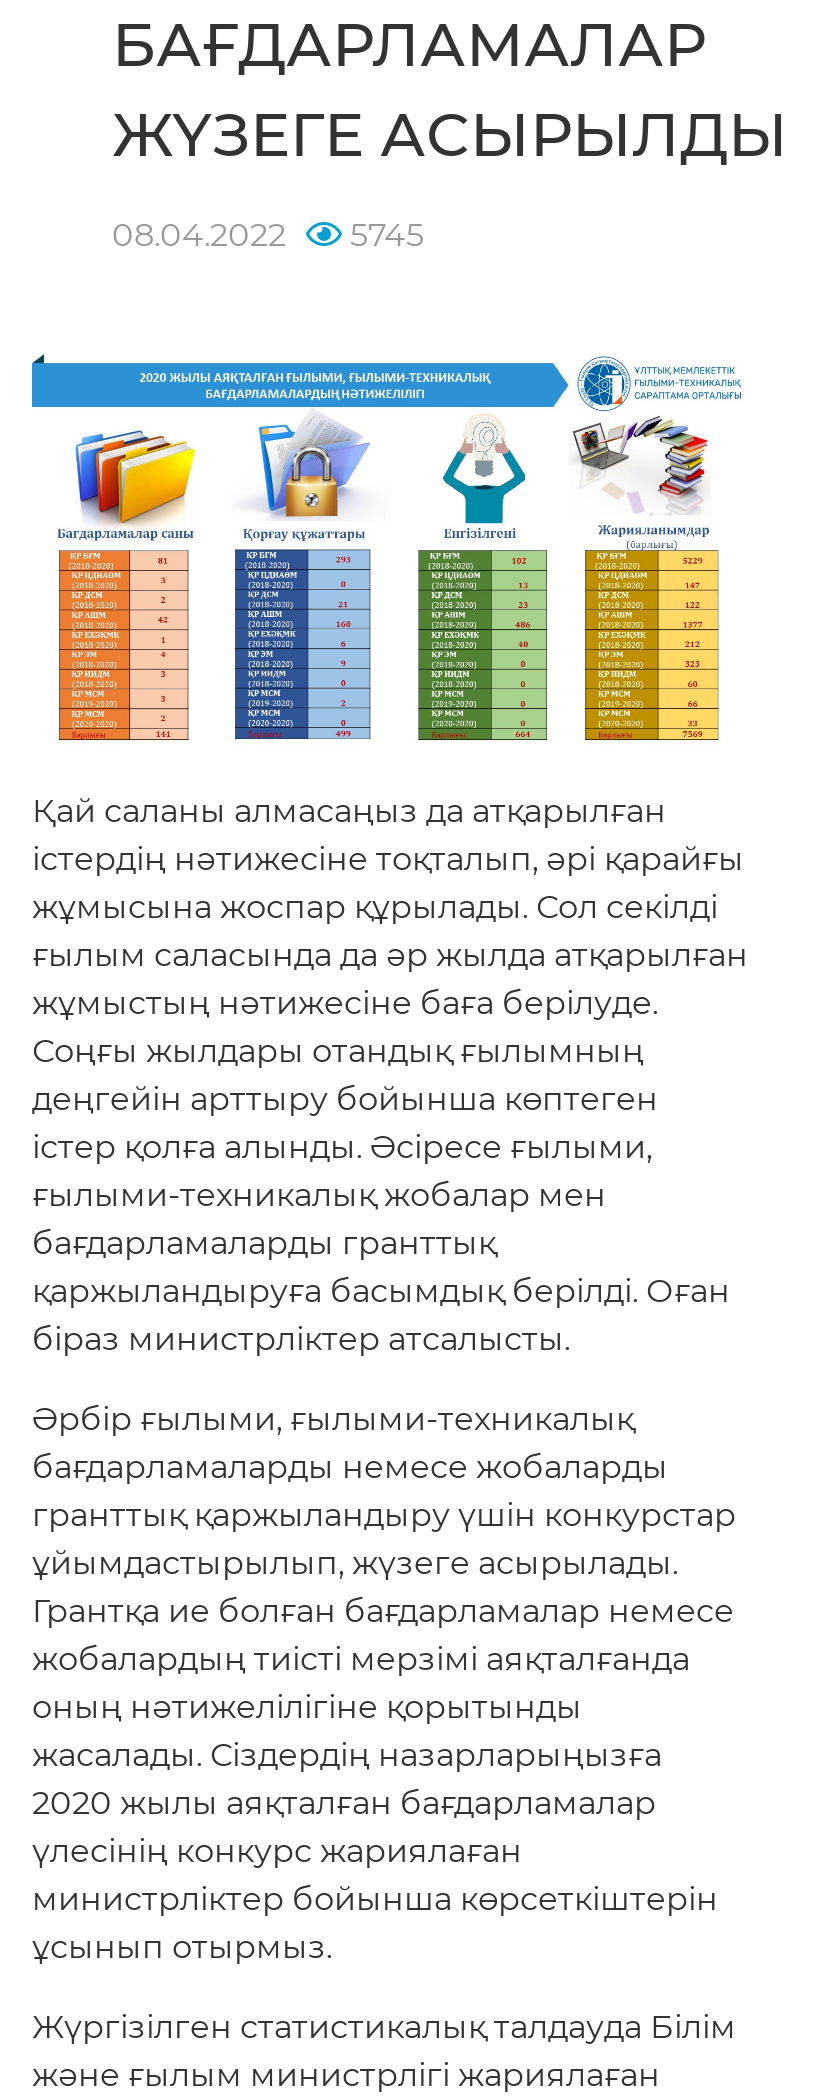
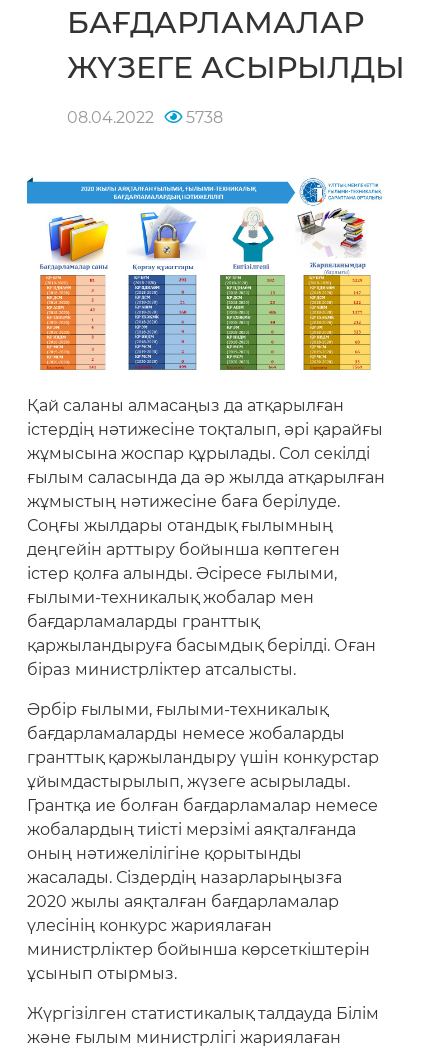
- 08.04.2022 5745
+ 08.04.2022 5738
